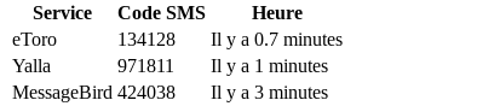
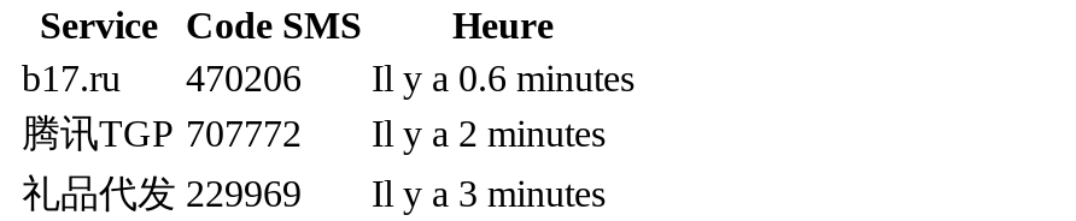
- eToro
- 134128
- Il y a 0.7 minutes
- Yalla
- 971811
- Il y a 1 minutes
- MessageBird 424038
+ b17.ru
+ 470206
+ Il y a 0.6 minutes
+ 腾讯TGP 707772
+ Il y a 2 minutes
+ 礼品代发 229969
